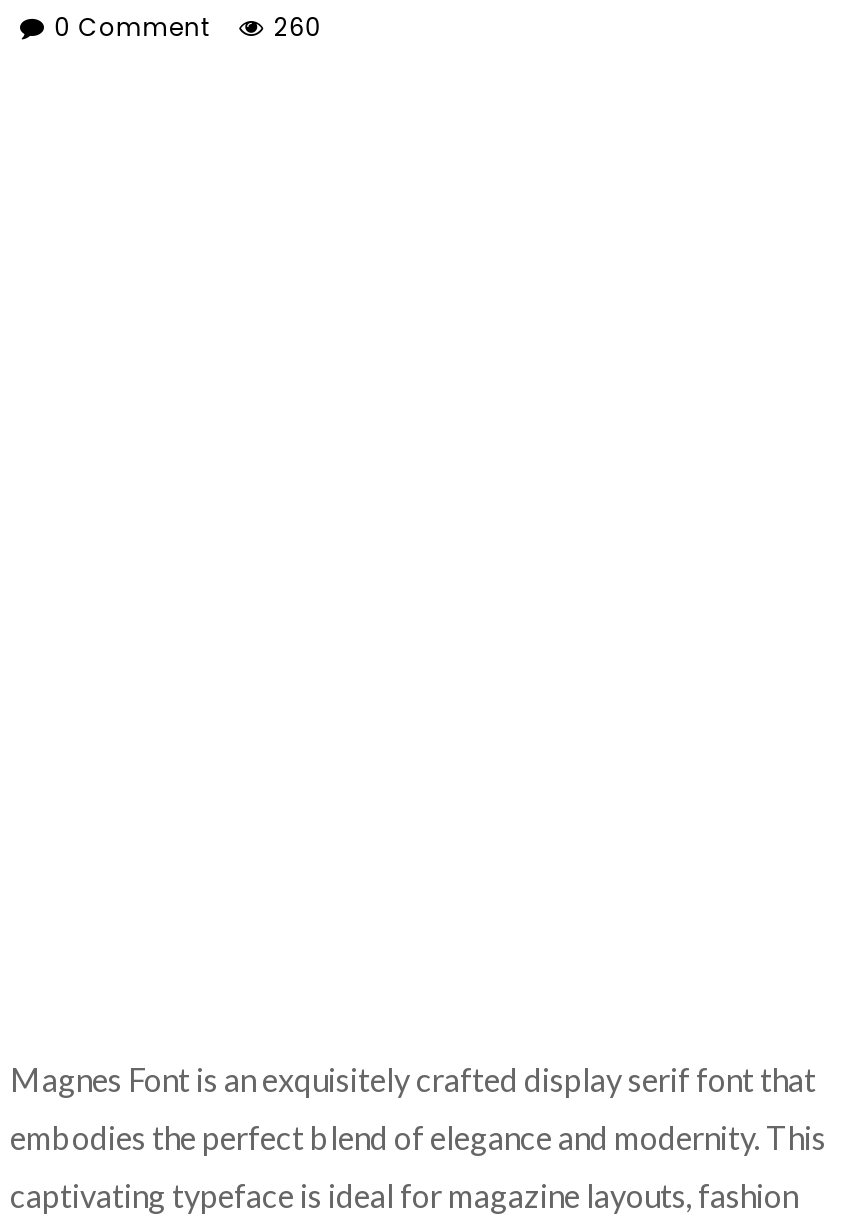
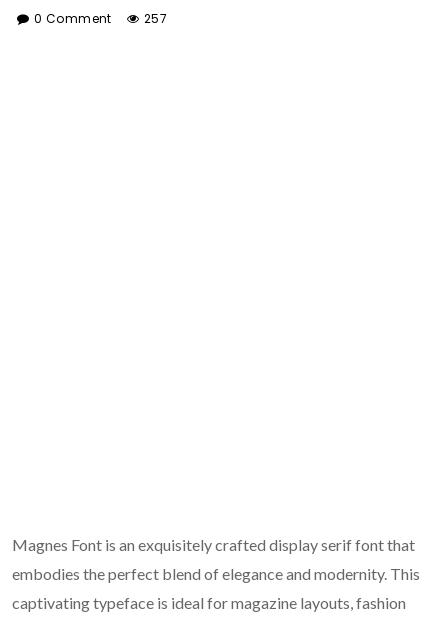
- 0 Comment 260
+ 0 Comment 257
